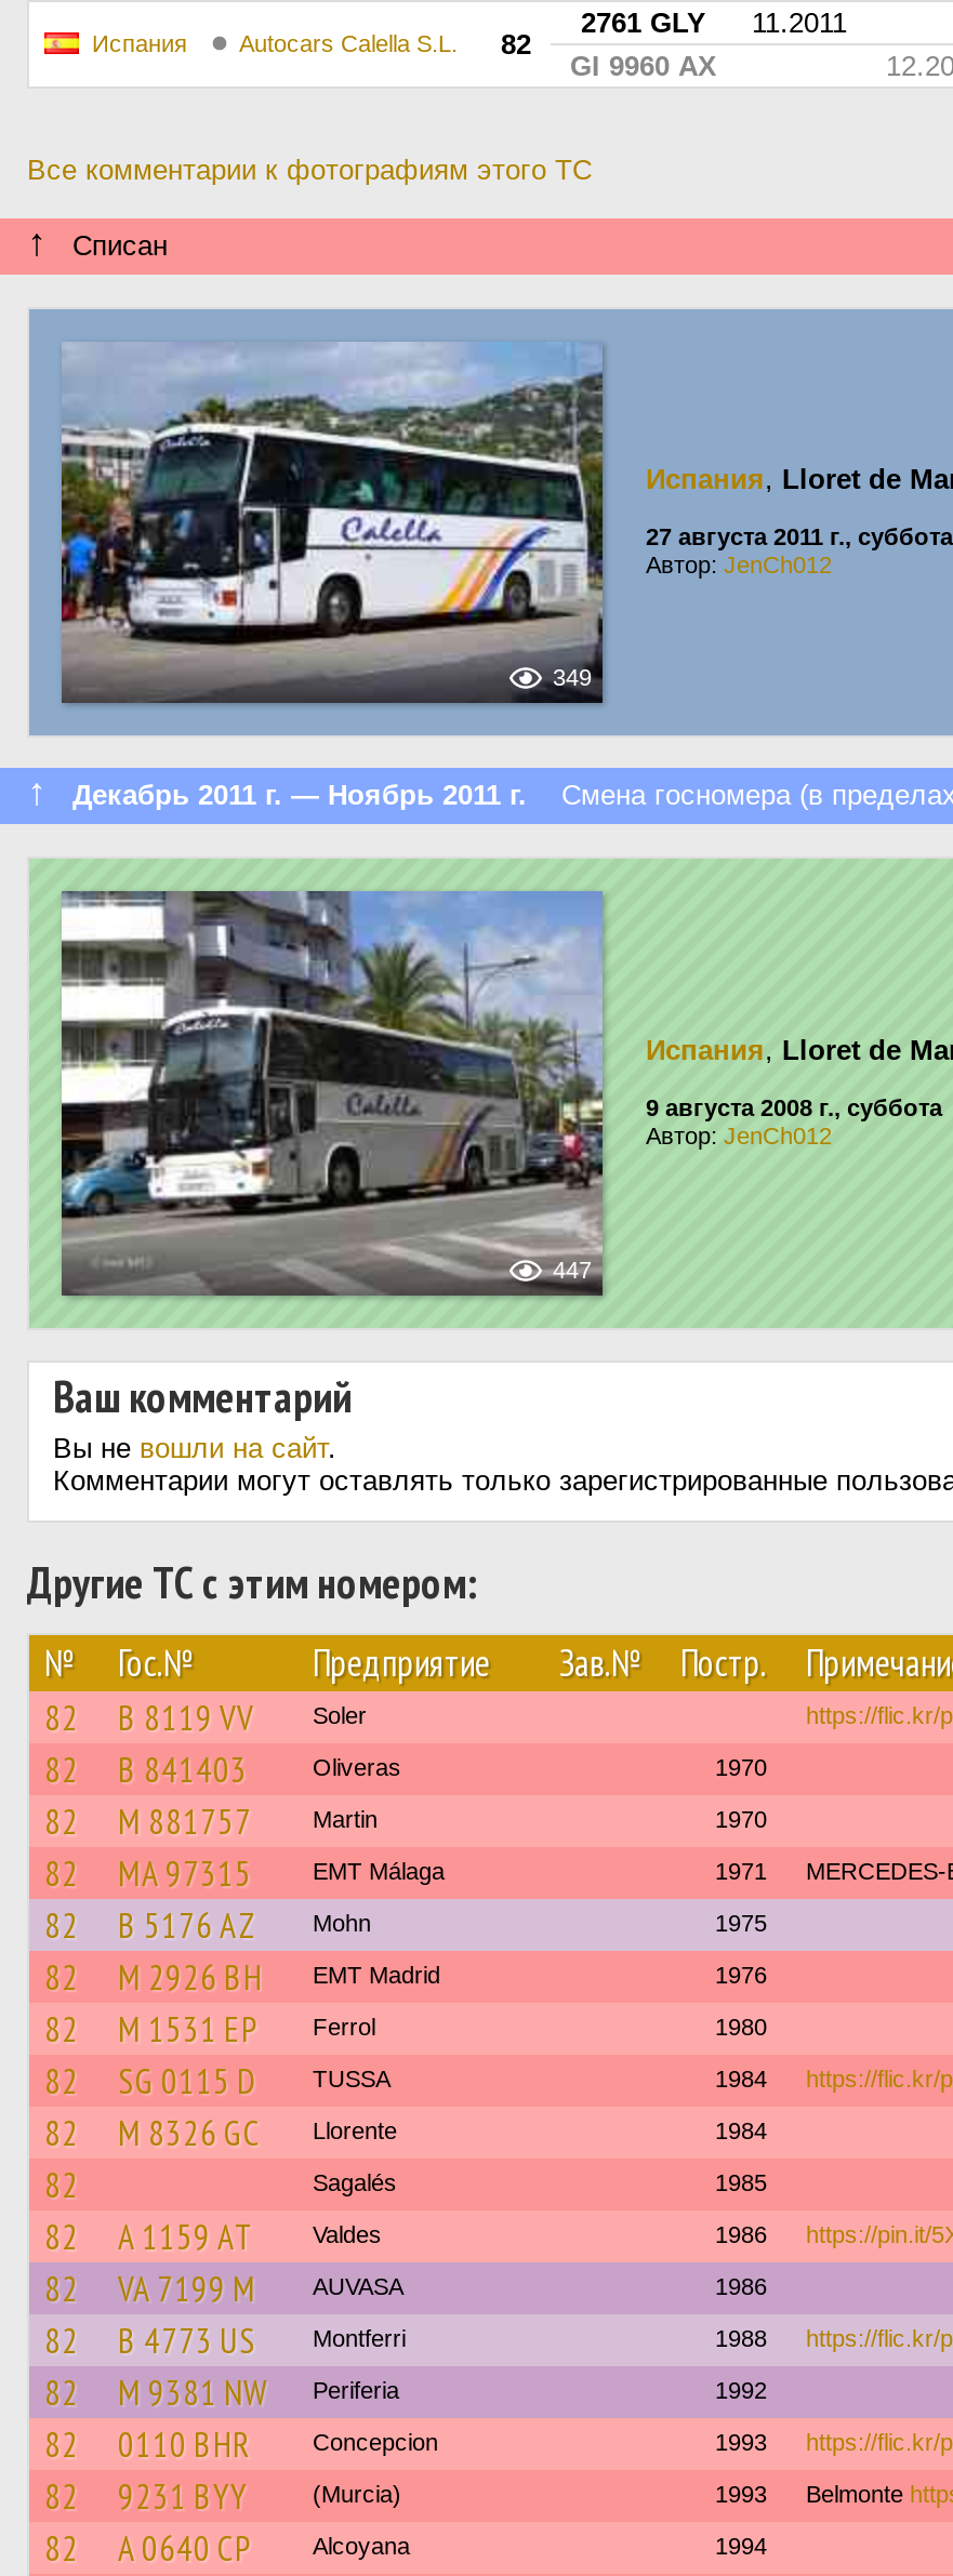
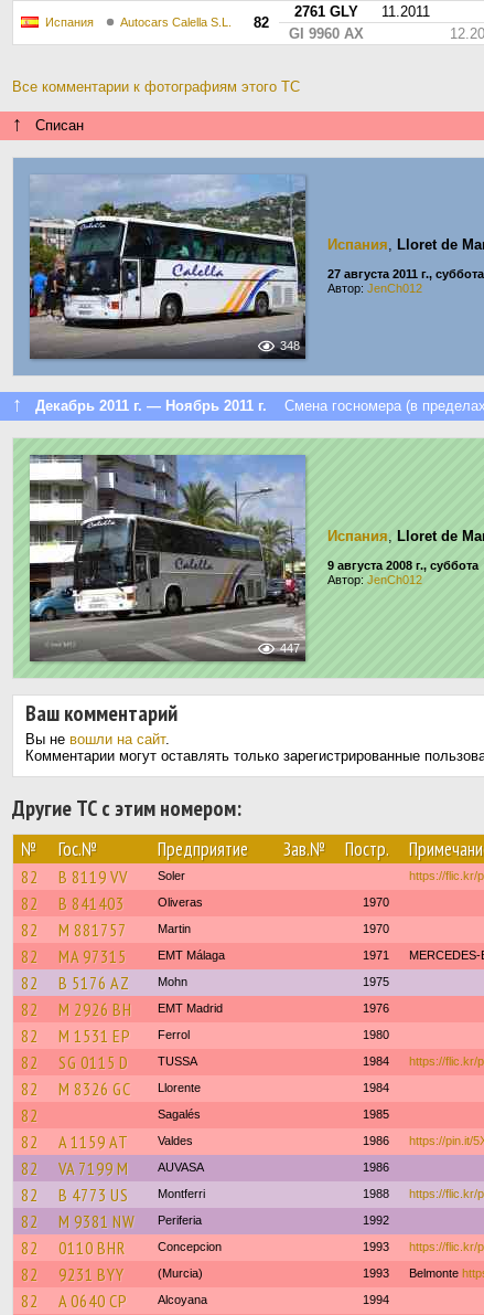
- 349
+ 348
